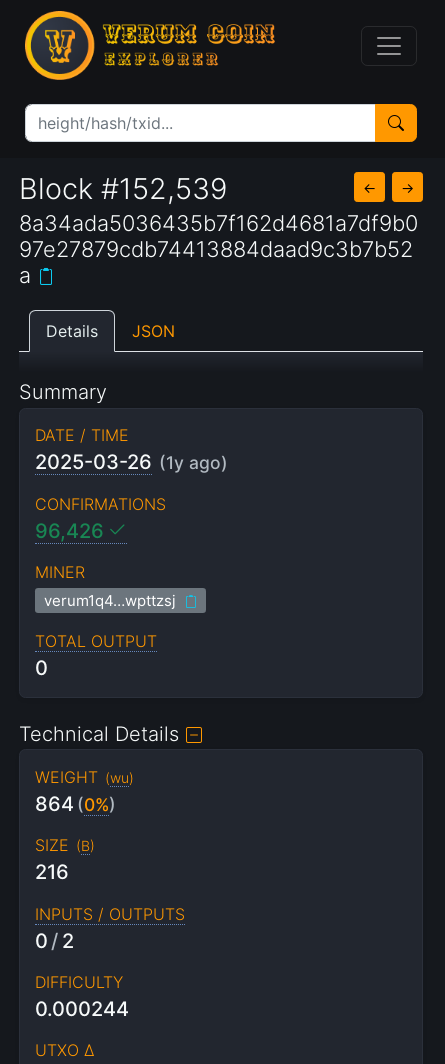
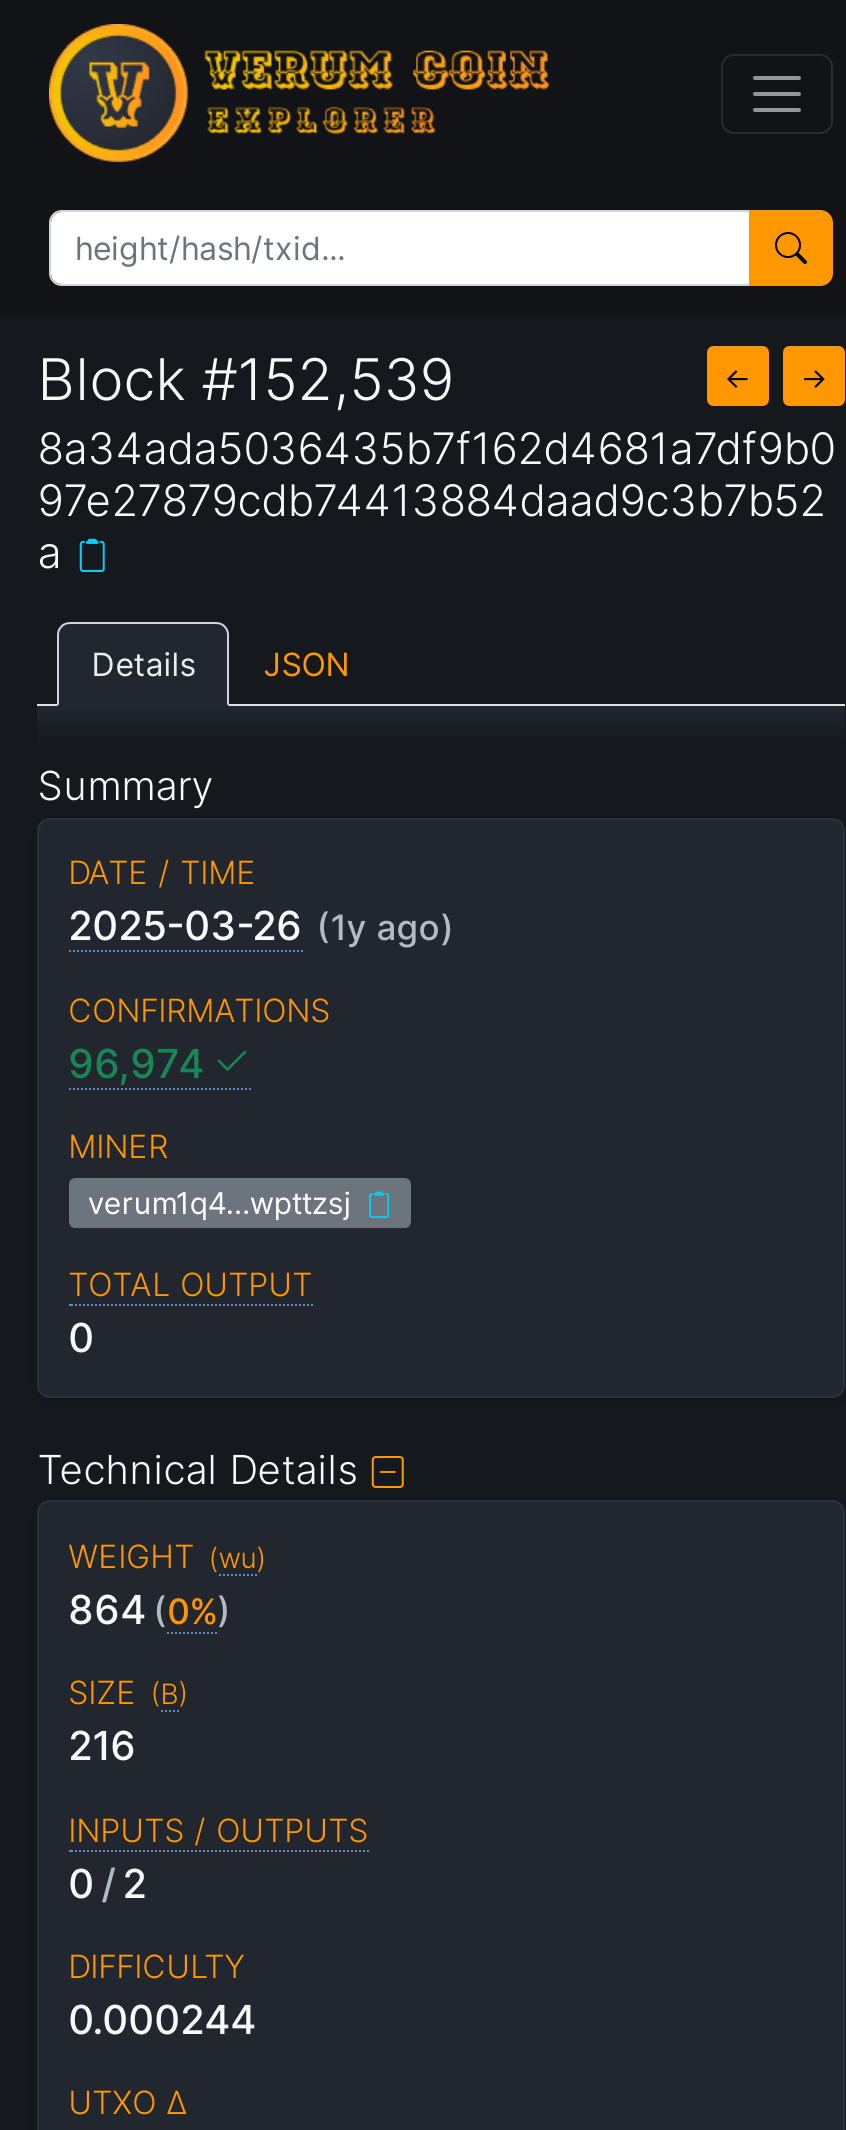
- 96,426
+ 96,974
